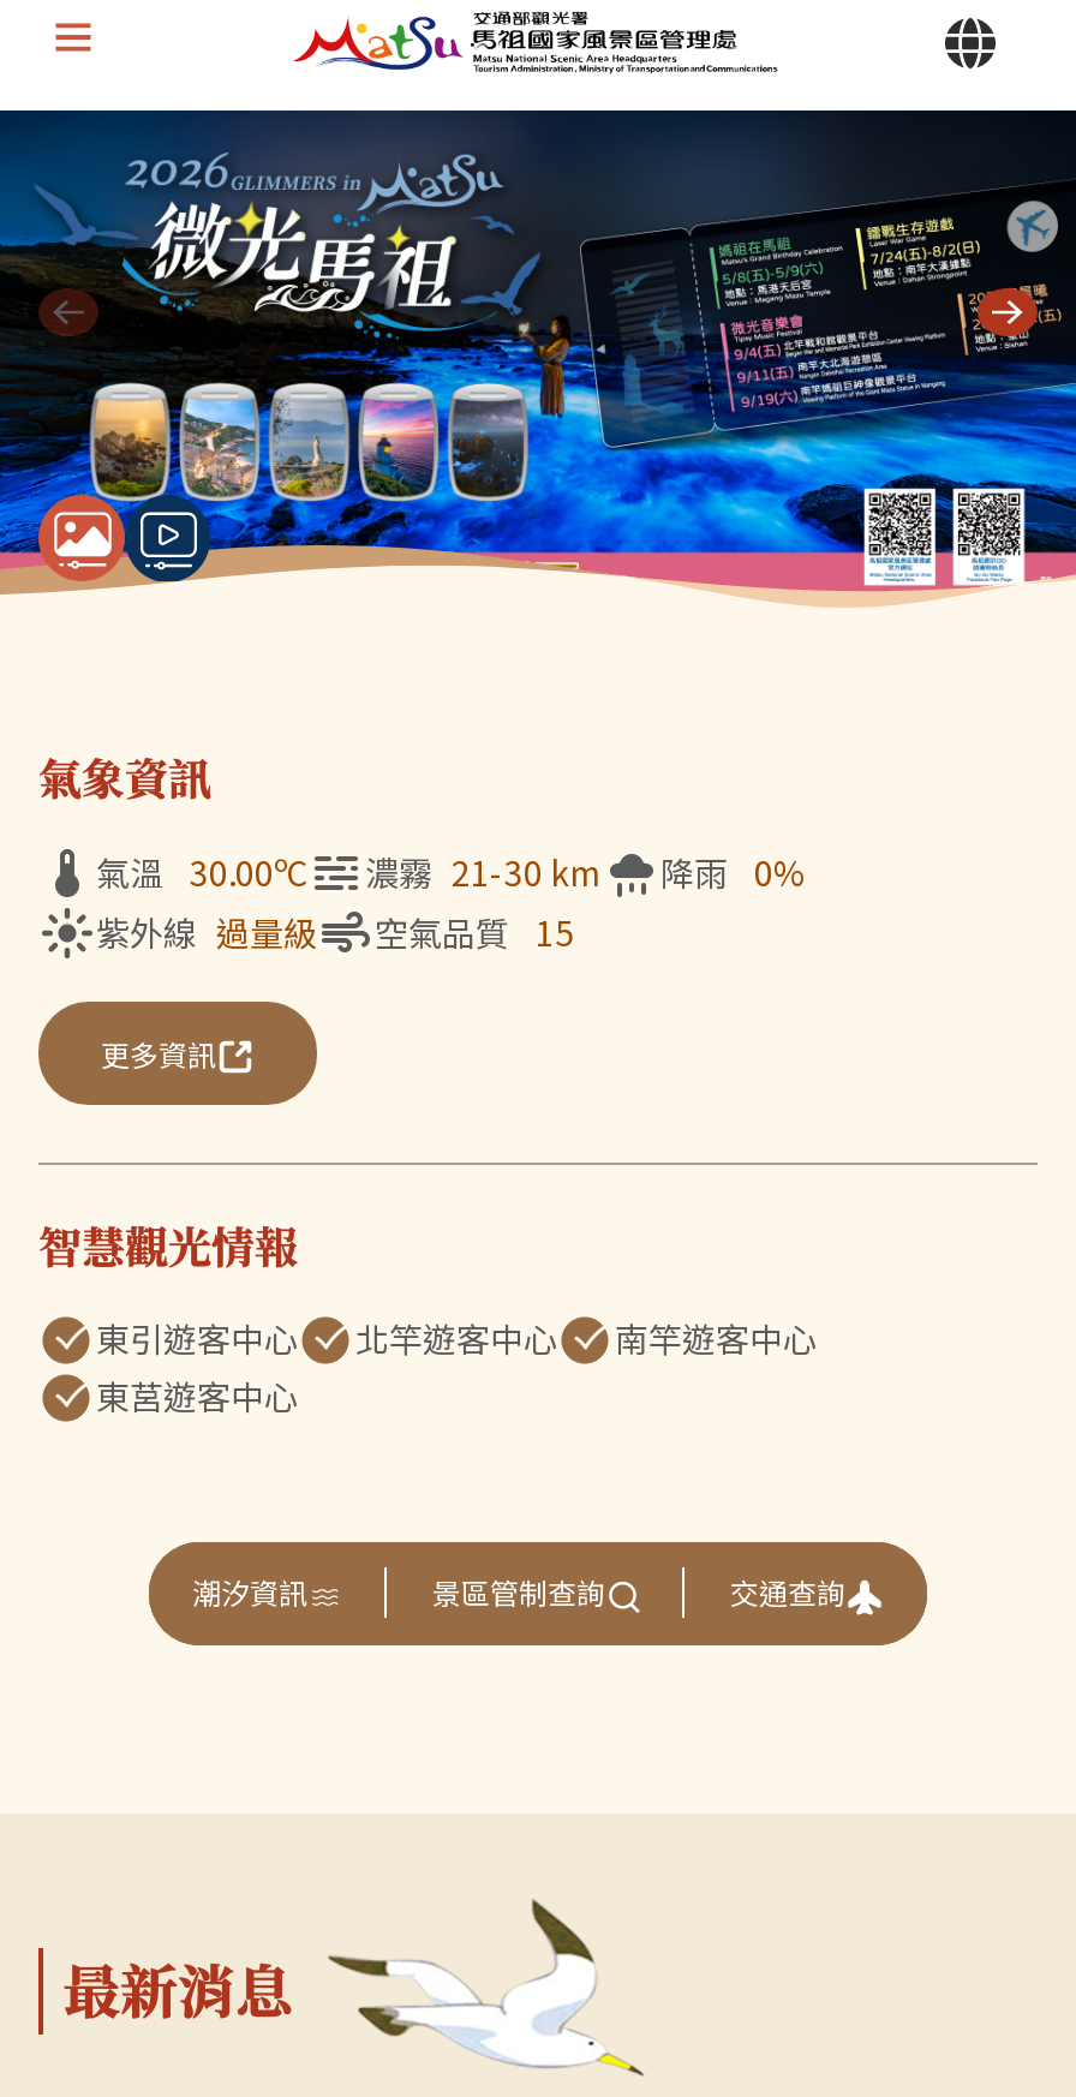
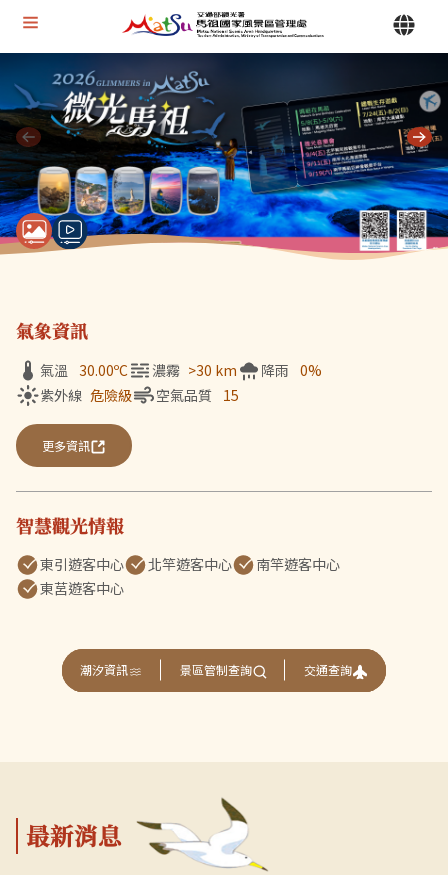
- 氣溫 30.00ºC 濃霧 21-30 km 降雨 0%
+ 氣溫 30.00ºC 濃霧 >30 km 降雨 0%

- 紫外線 過量級
+ 紫外線 危險級
